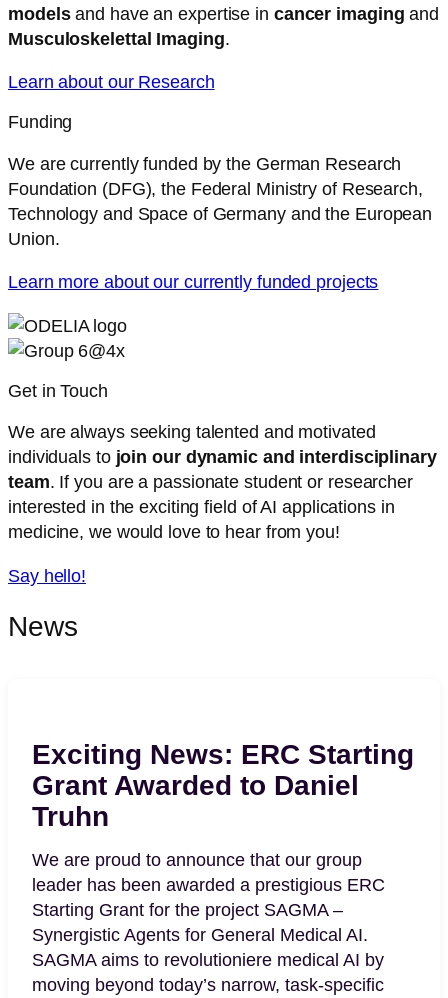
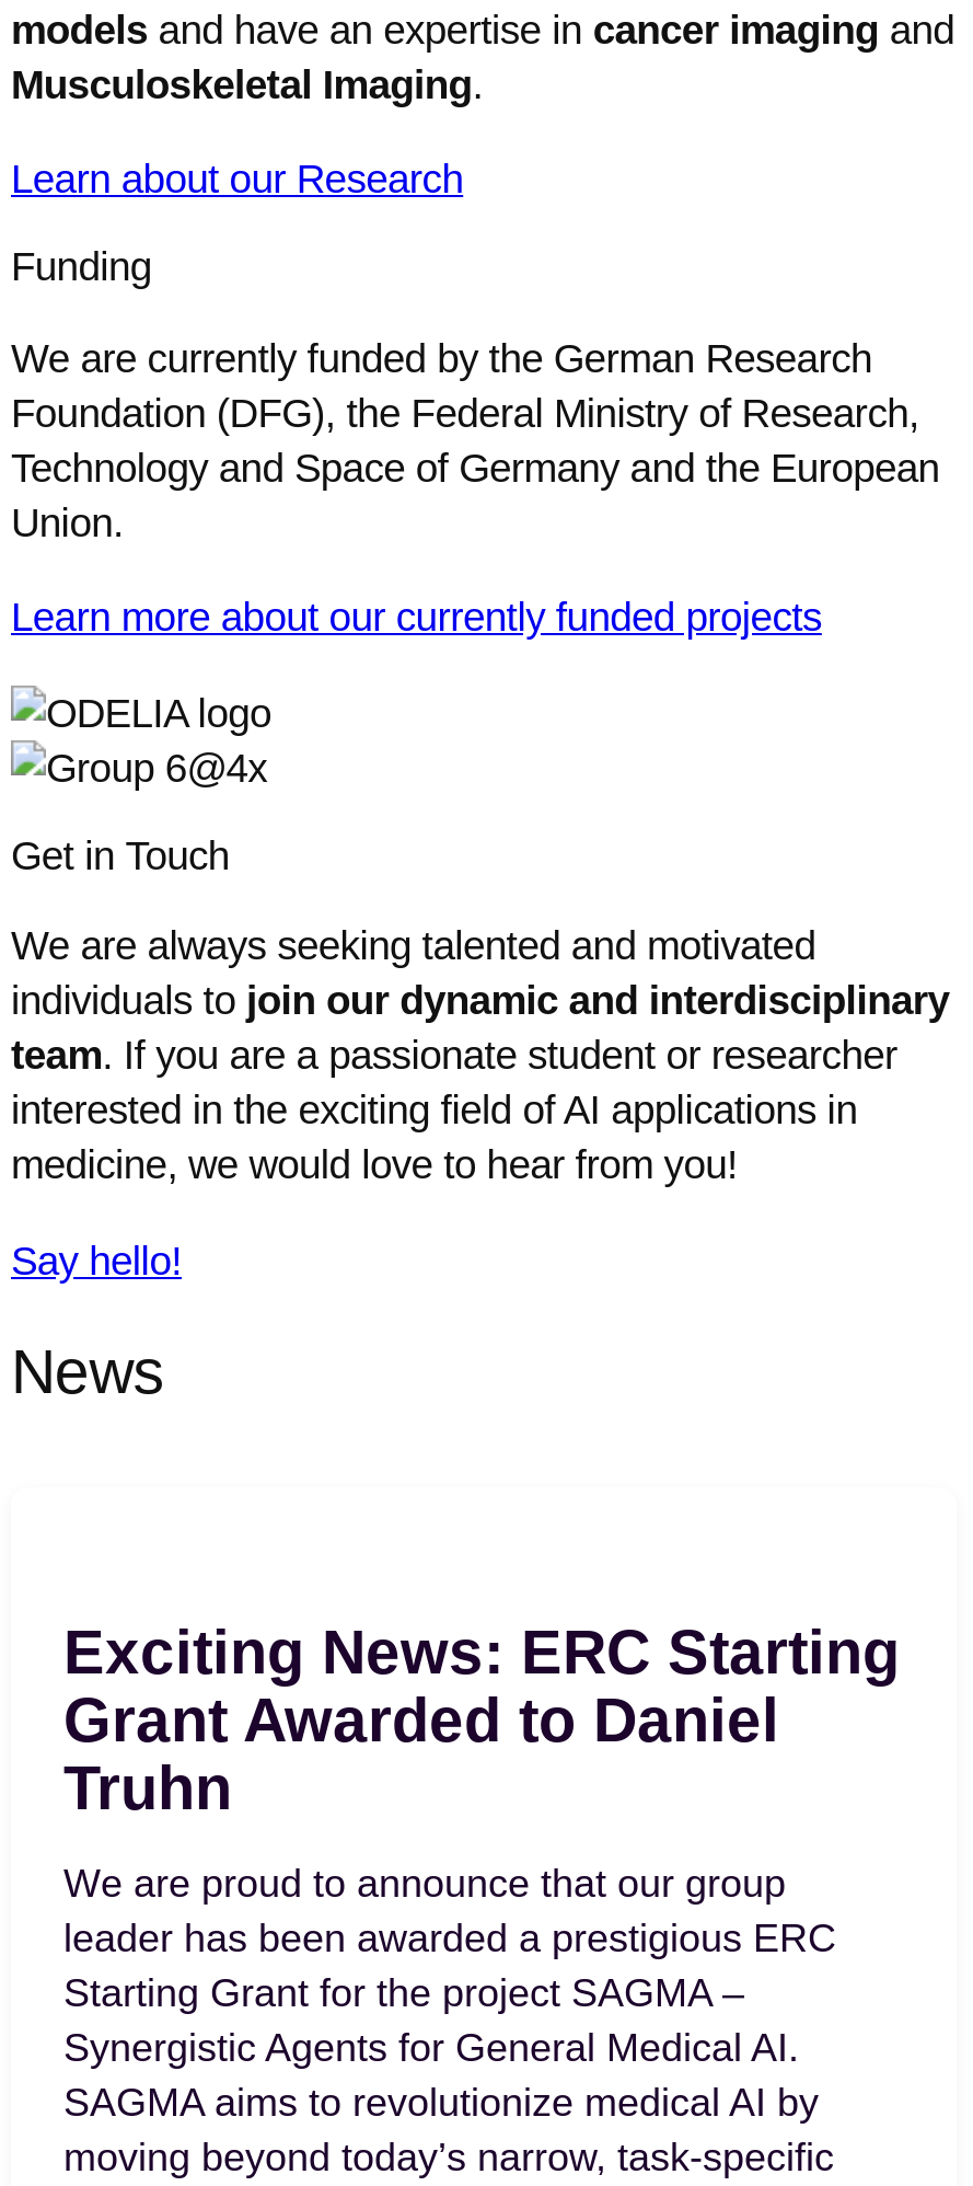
- Musculoskelettal Imaging.
+ Musculoskeletal Imaging.

- SAGMA aims to revolutioniere medical AI by
+ SAGMA aims to revolutionize medical AI by
